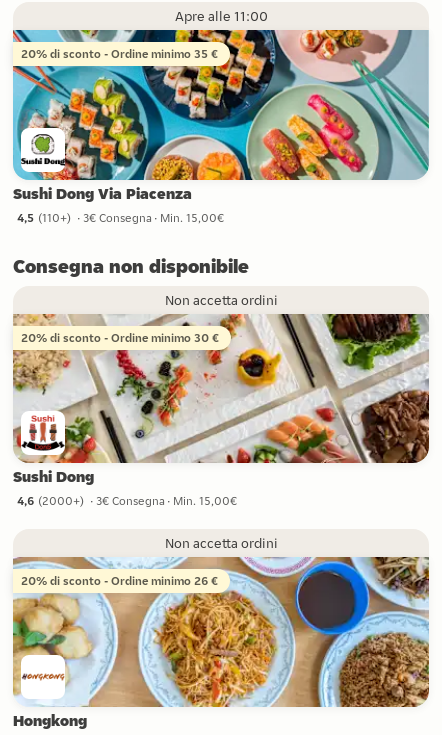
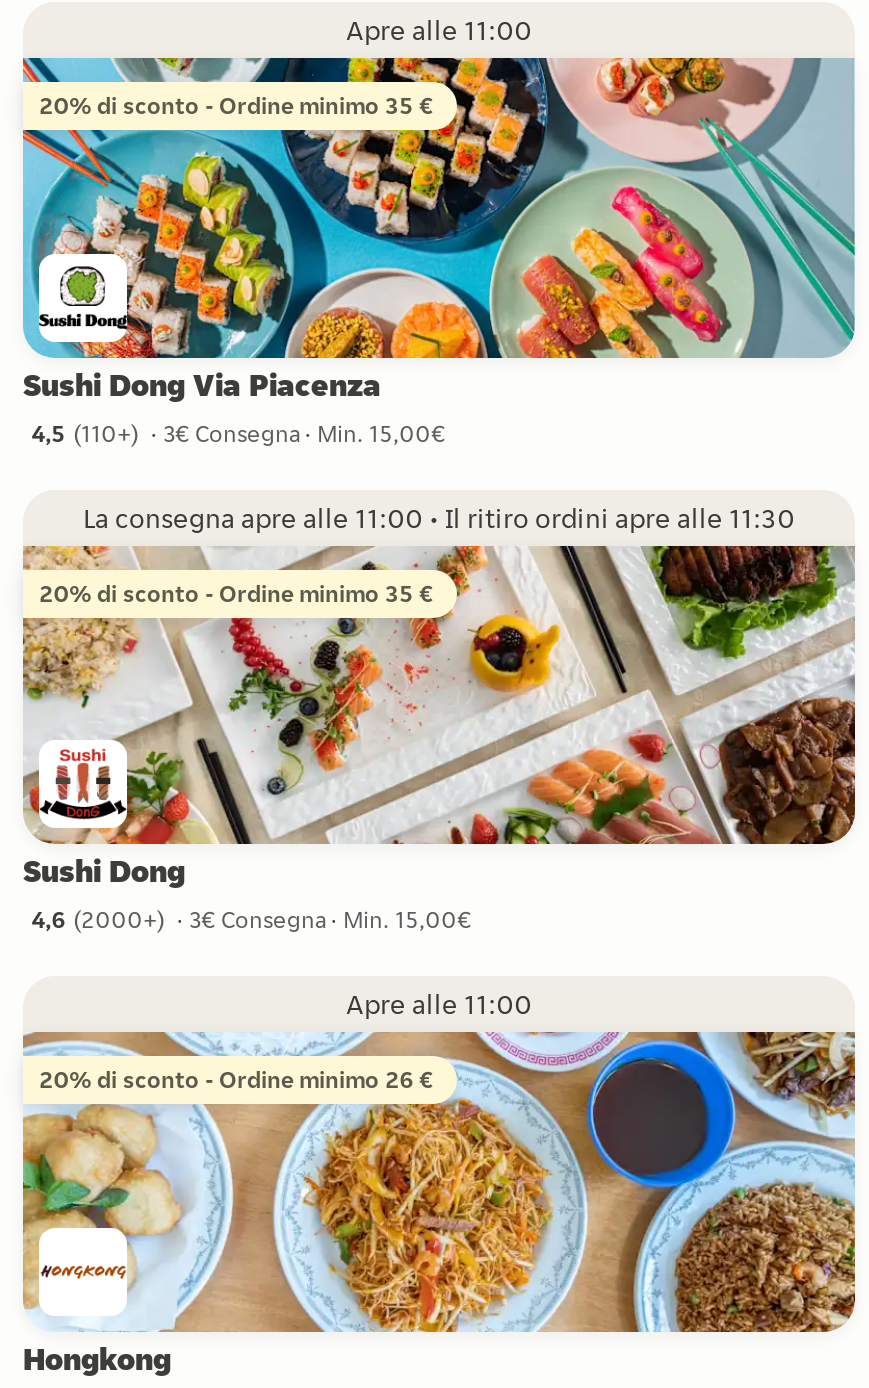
- Consegna non disponibile
- Non accetta ordini
- 20% di sconto - Ordine minimo 30 €
+ La consegna apre alle 11:00 • Il ritiro ordini apre alle 11:30
+ 20% di sconto - Ordine minimo 35 €

- Non accetta ordini
+ Apre alle 11:00
